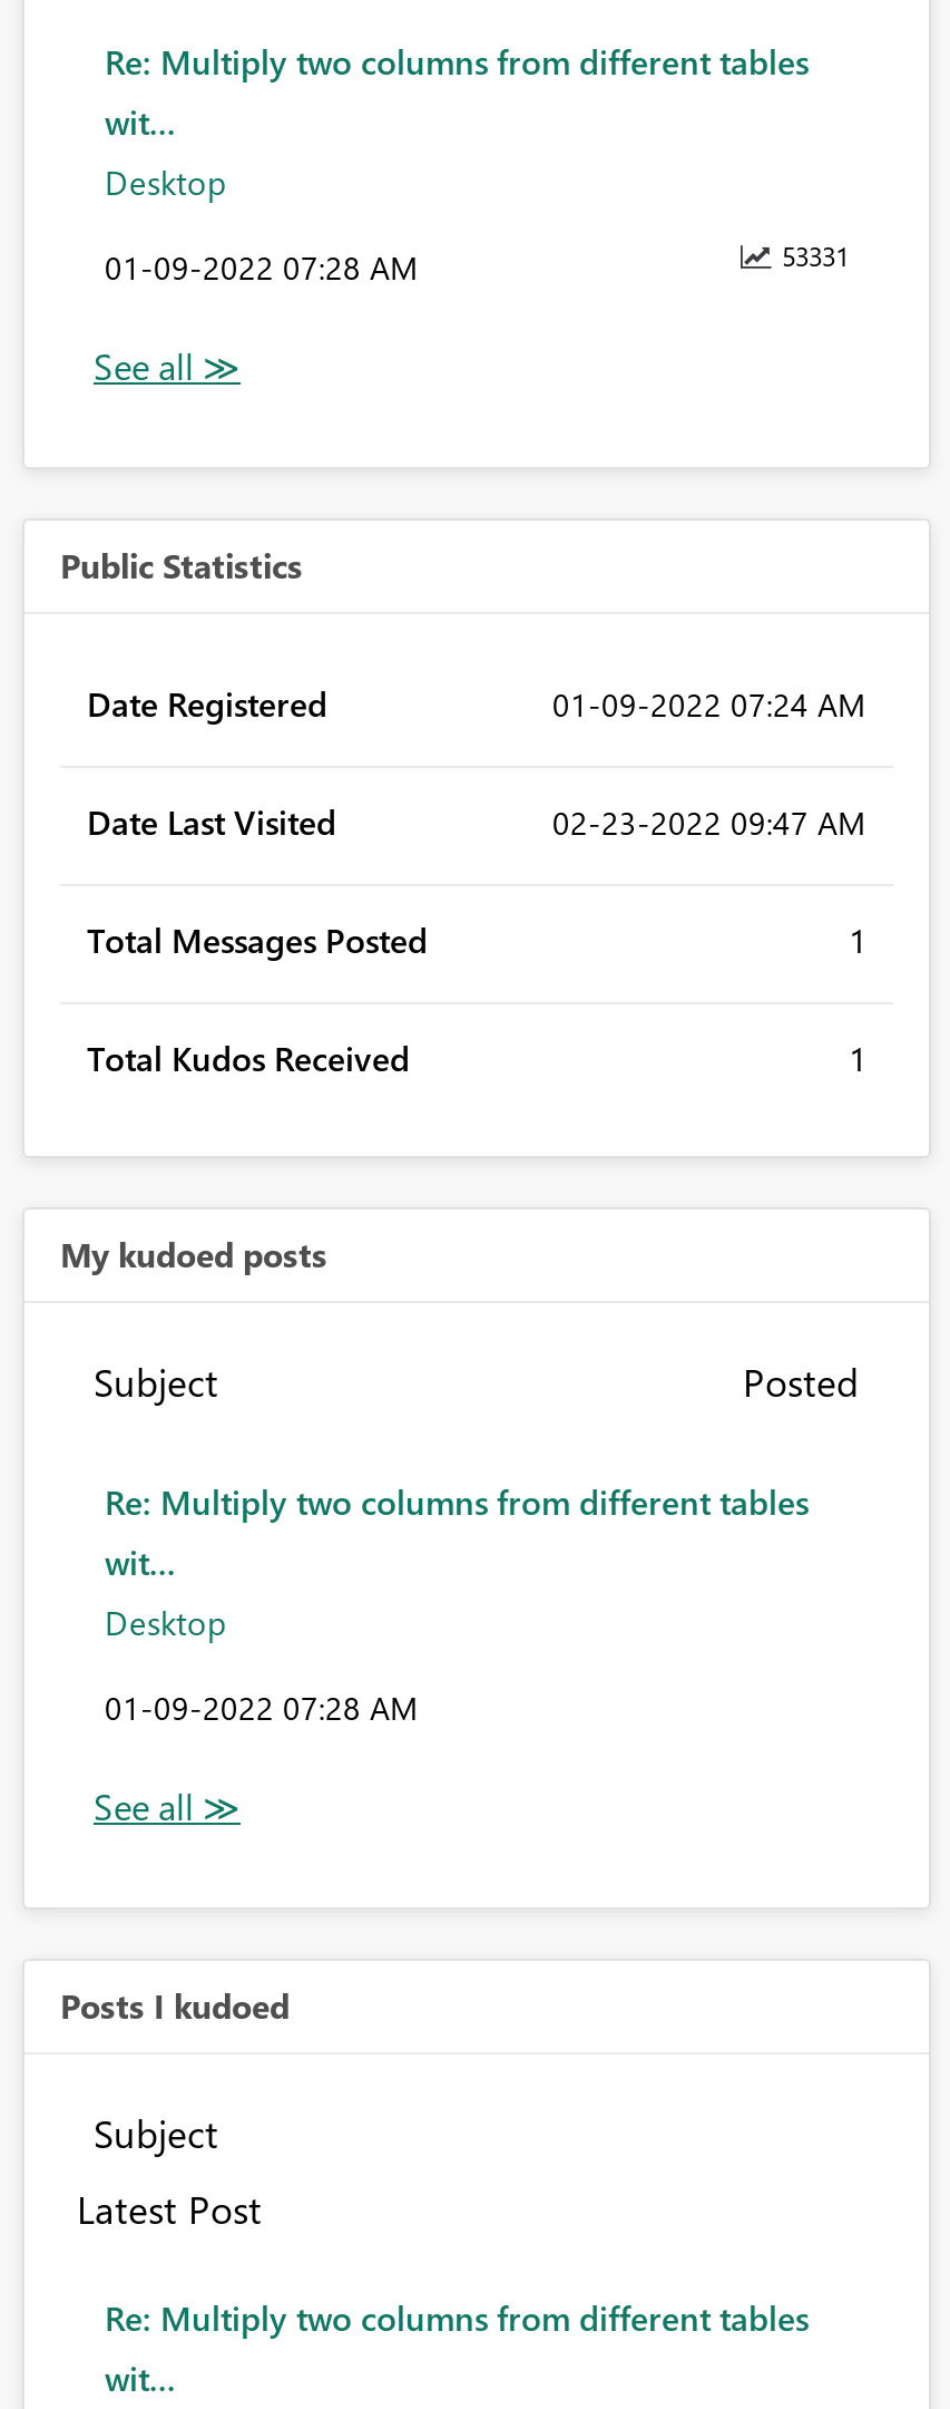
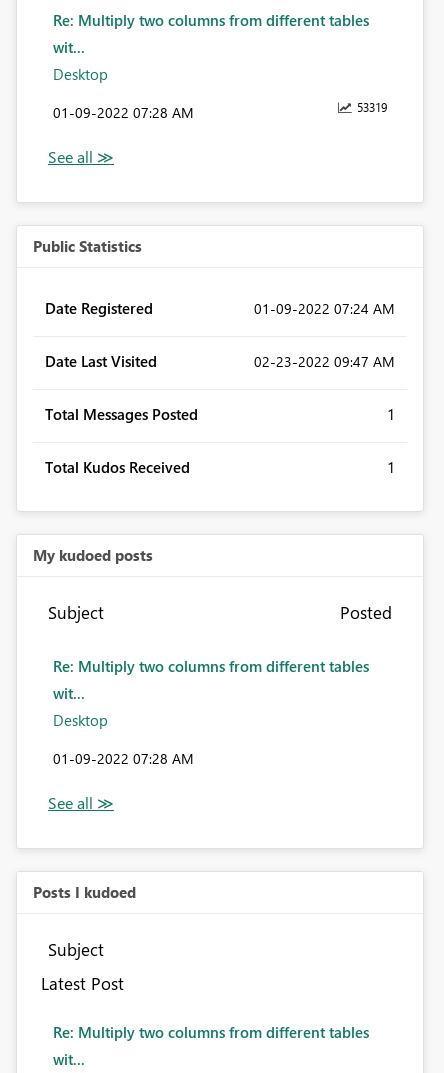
- 53331
+ 53319
